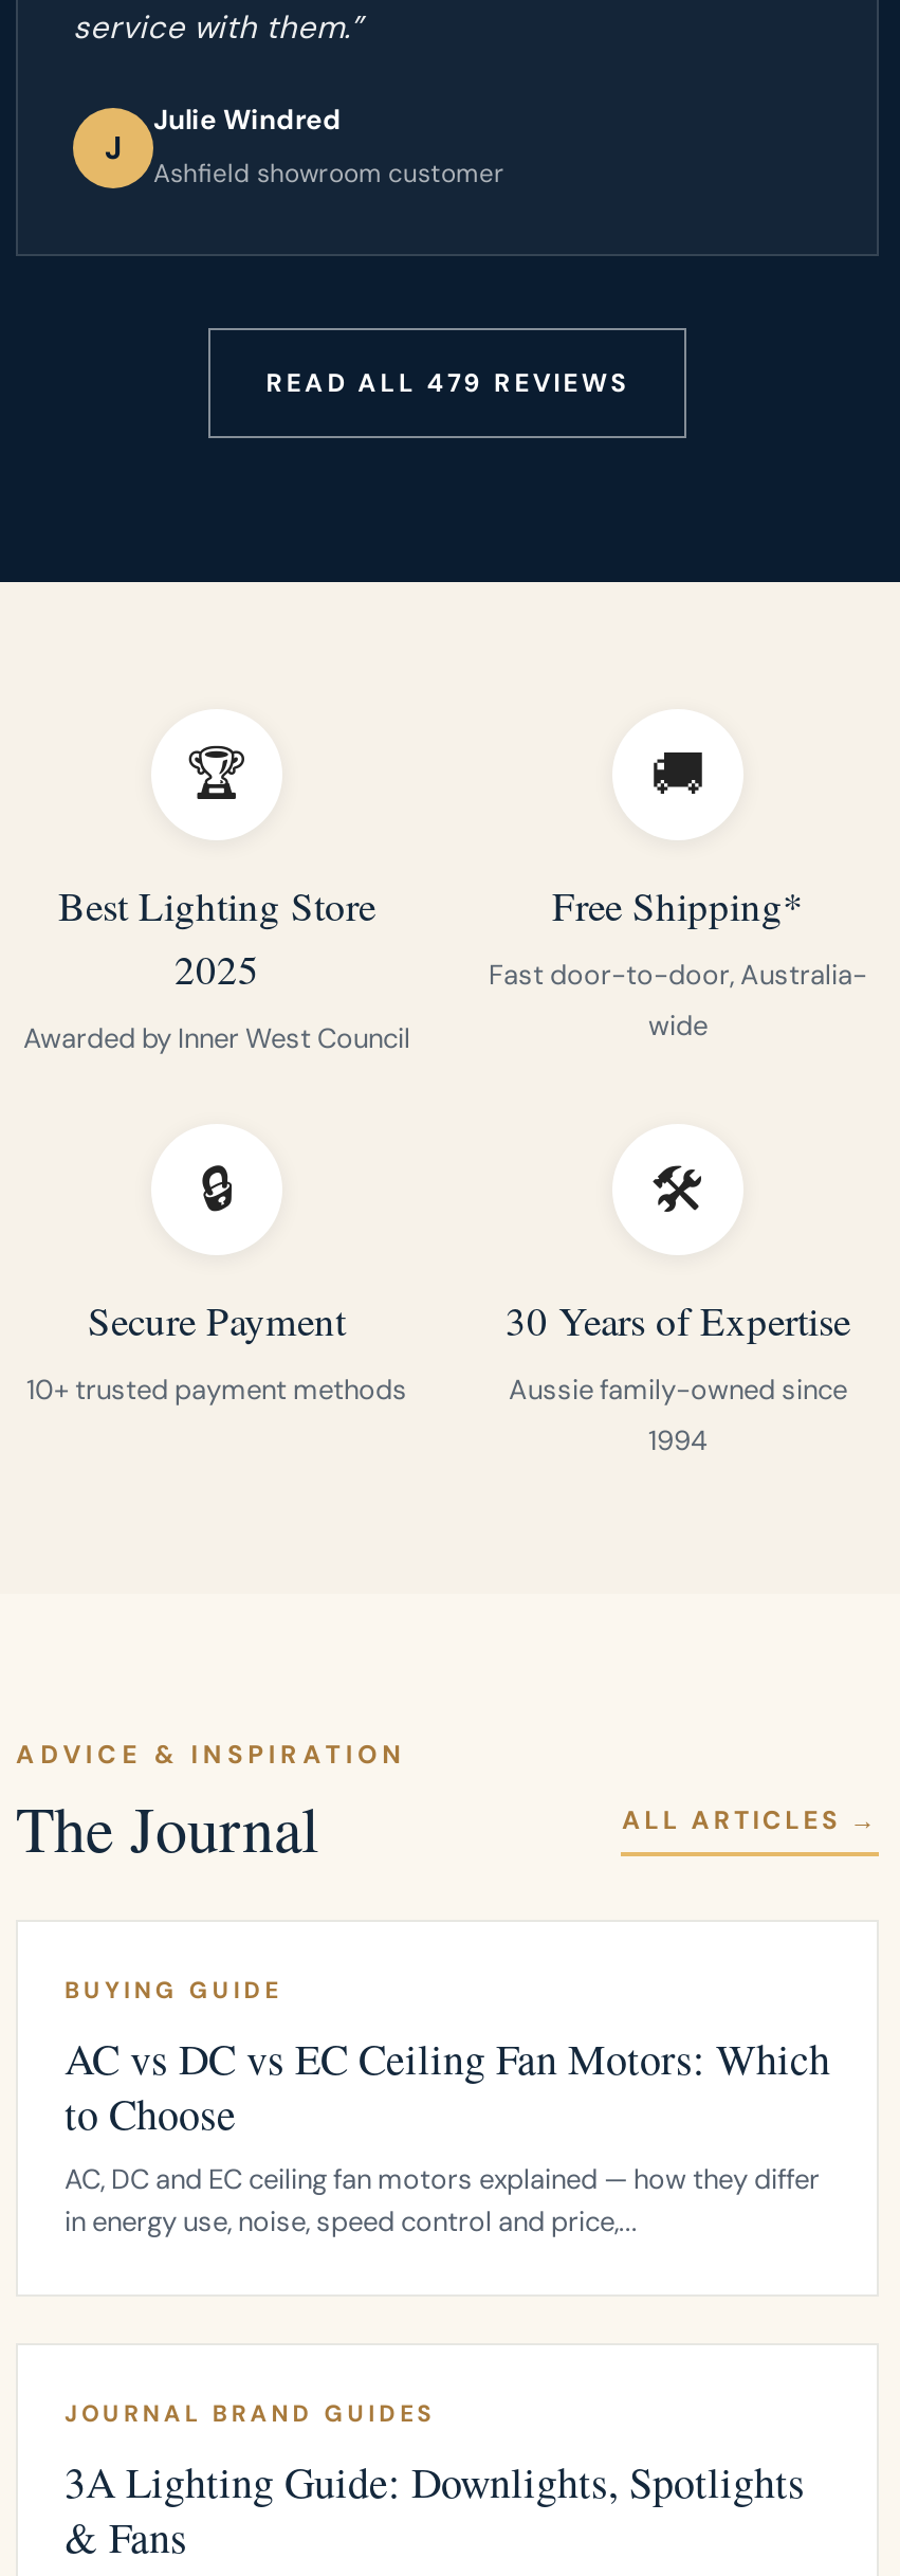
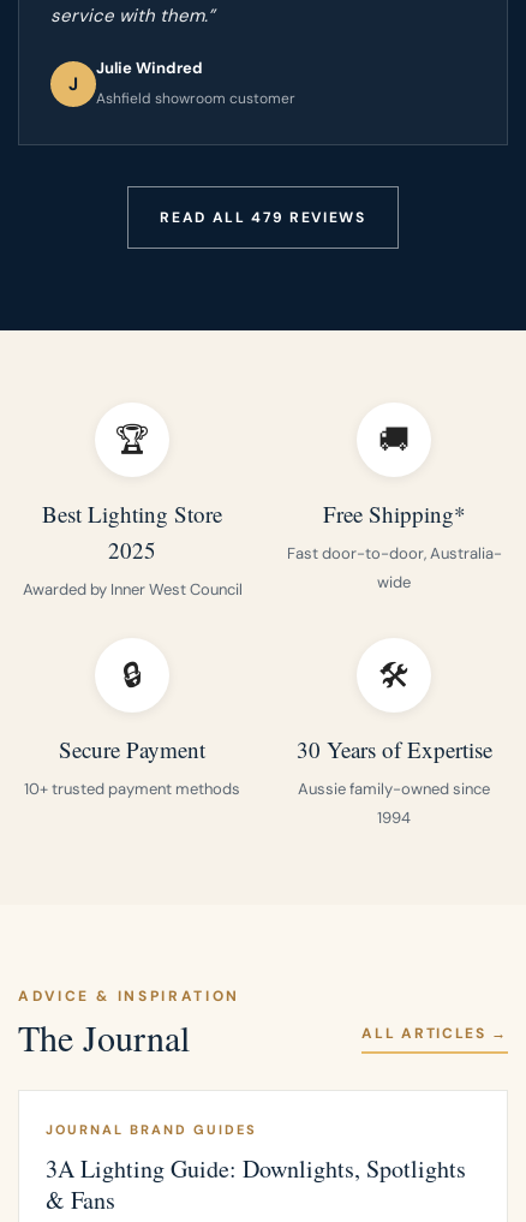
- BUYING GUIDE
- AC vs DC vs EC Ceiling Fan Motors: Which
- to Choose
- AC, DC and EC ceiling fan motors explained — how they differ
- in energy use, noise, speed control and price,...
